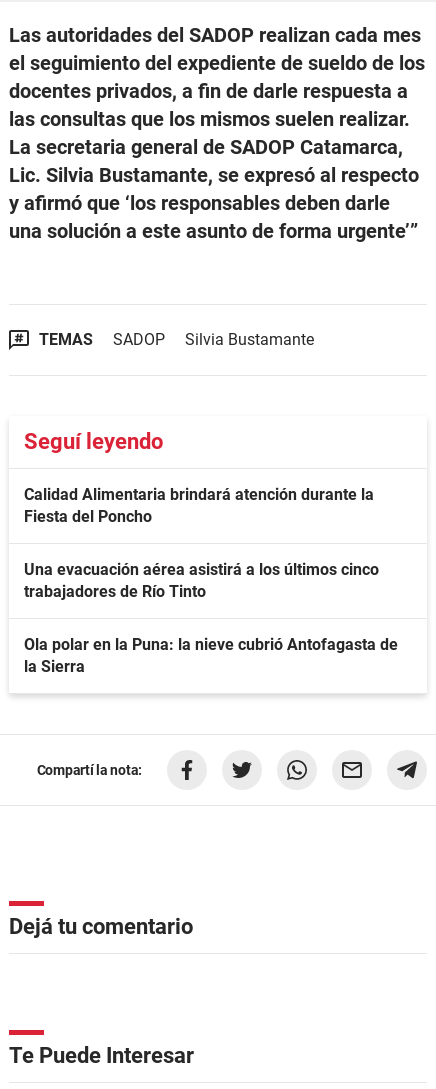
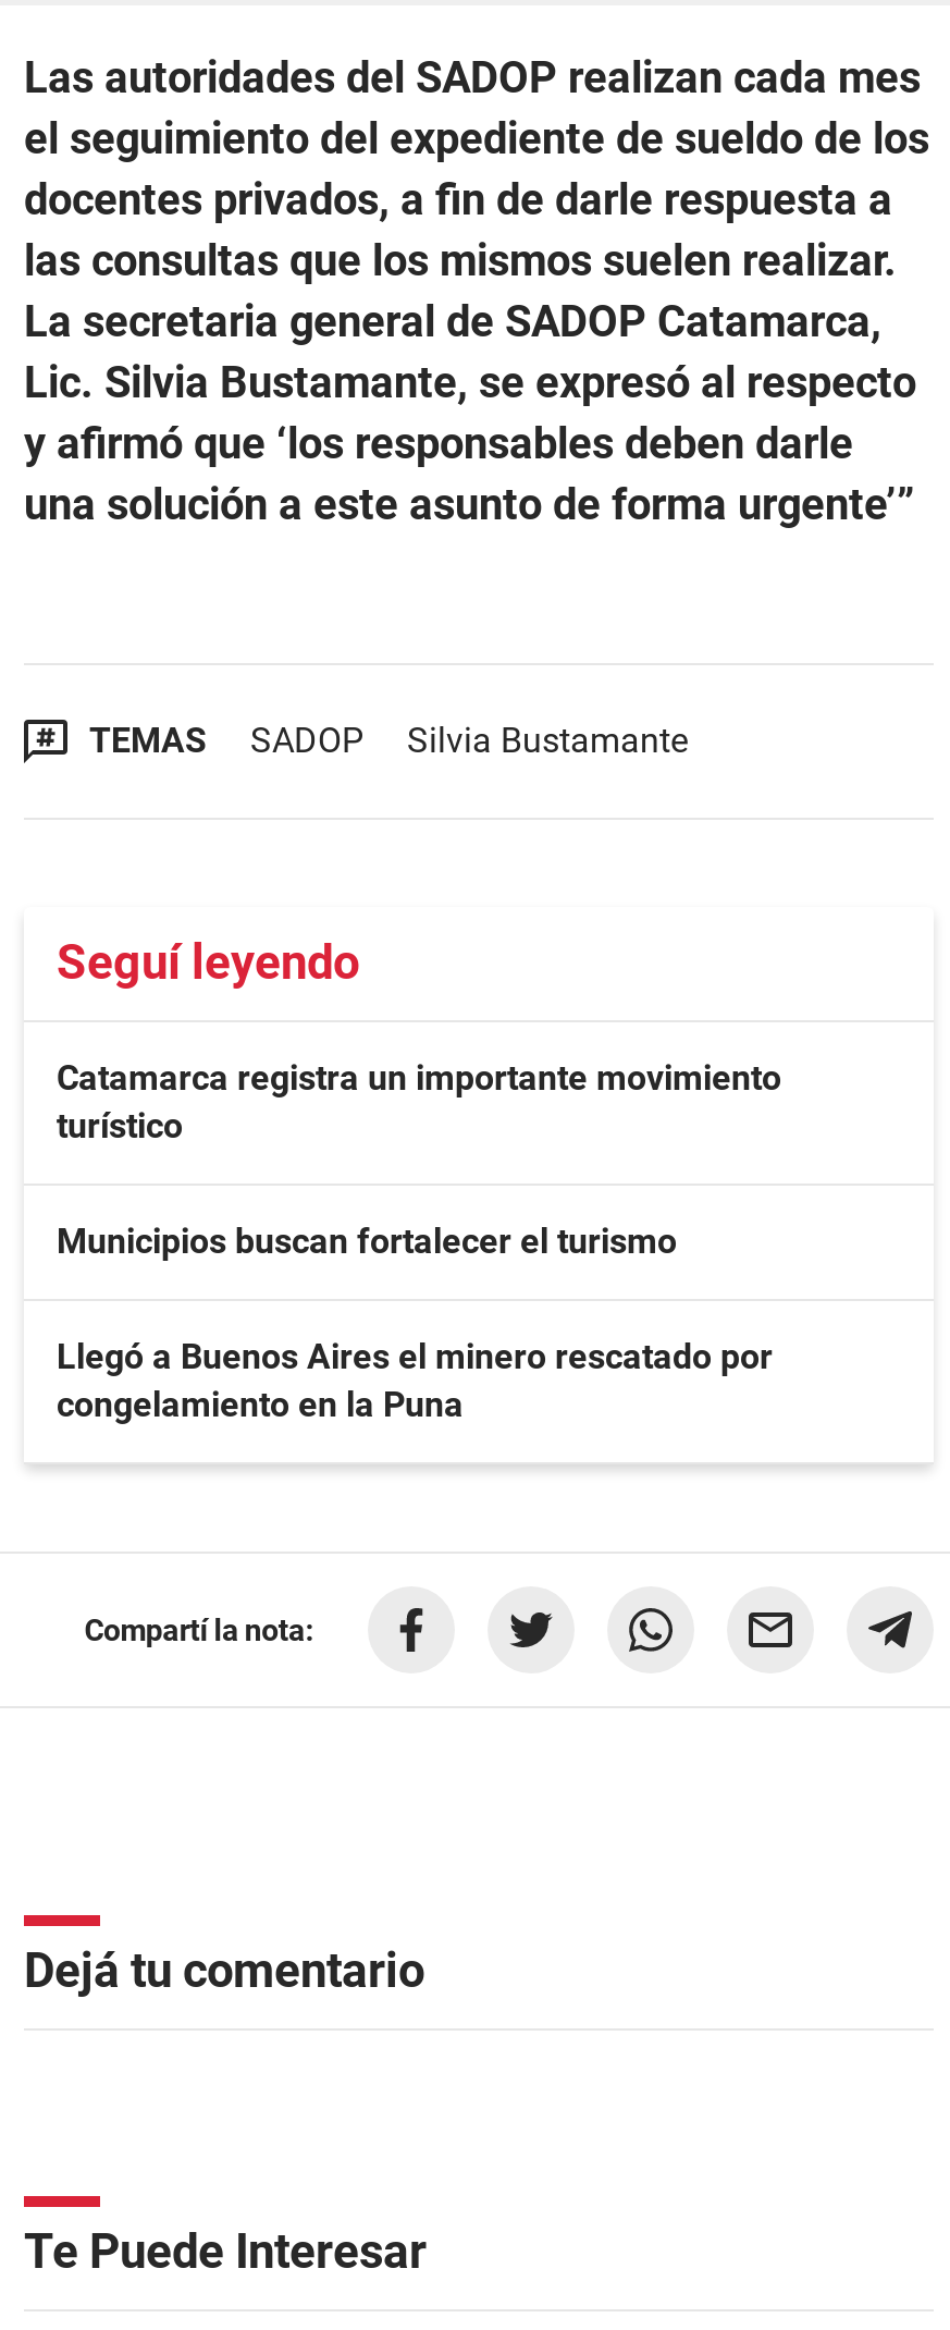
- Calidad Alimentaria brindará atención durante la
- Fiesta del Poncho
+ Catamarca registra un importante movimiento
+ turístico

- Una evacuación aérea asistirá a los últimos cinco
- trabajadores de Río Tinto
+ Municipios buscan fortalecer el turismo

- Ola polar en la Puna: la nieve cubrió Antofagasta de
- la Sierra
+ Llegó a Buenos Aires el minero rescatado por
+ congelamiento en la Puna
